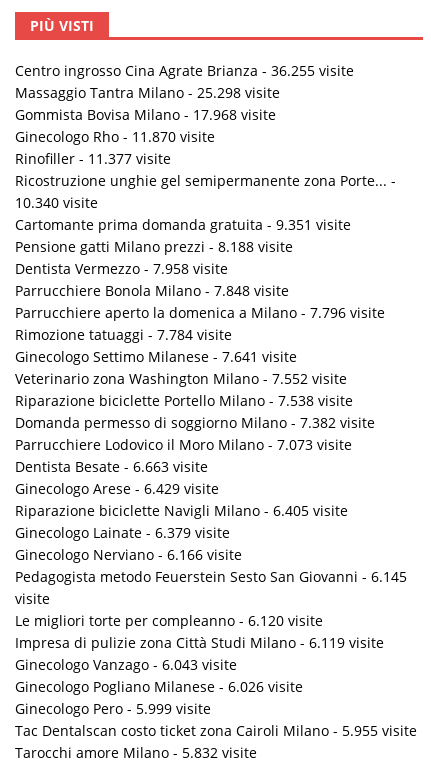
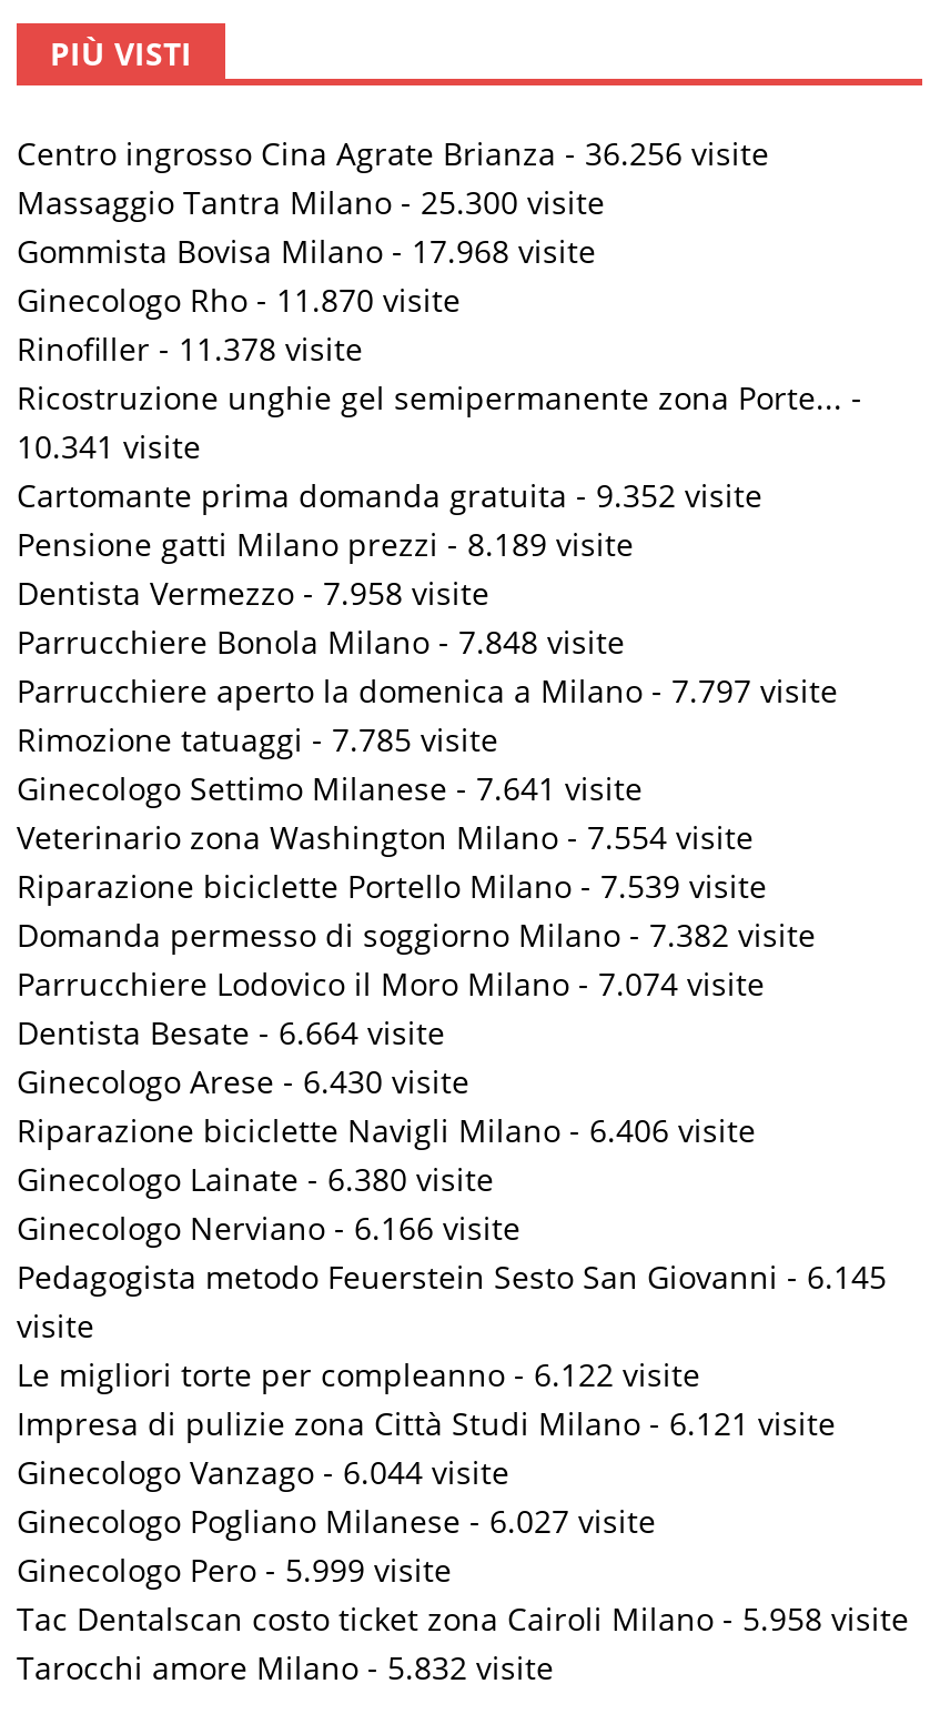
- Centro ingrosso Cina Agrate Brianza - 36.255 visite
+ Centro ingrosso Cina Agrate Brianza - 36.256 visite

- Massaggio Tantra Milano - 25.298 visite
+ Massaggio Tantra Milano - 25.300 visite

- Rinofiller - 11.377 visite
+ Rinofiller - 11.378 visite

- 10.340 visite
+ 10.341 visite

- Cartomante prima domanda gratuita - 9.351 visite
+ Cartomante prima domanda gratuita - 9.352 visite

- Pensione gatti Milano prezzi - 8.188 visite
+ Pensione gatti Milano prezzi - 8.189 visite

- Parrucchiere aperto la domenica a Milano - 7.796 visite
+ Parrucchiere aperto la domenica a Milano - 7.797 visite

- Rimozione tatuaggi - 7.784 visite
+ Rimozione tatuaggi - 7.785 visite

- Veterinario zona Washington Milano - 7.552 visite
+ Veterinario zona Washington Milano - 7.554 visite

- Riparazione biciclette Portello Milano - 7.538 visite
+ Riparazione biciclette Portello Milano - 7.539 visite

- Parrucchiere Lodovico il Moro Milano - 7.073 visite
+ Parrucchiere Lodovico il Moro Milano - 7.074 visite

- Dentista Besate - 6.663 visite
+ Dentista Besate - 6.664 visite

- Ginecologo Arese - 6.429 visite
+ Ginecologo Arese - 6.430 visite

- Riparazione biciclette Navigli Milano - 6.405 visite
+ Riparazione biciclette Navigli Milano - 6.406 visite

- Ginecologo Lainate - 6.379 visite
+ Ginecologo Lainate - 6.380 visite

- Le migliori torte per compleanno - 6.120 visite
+ Le migliori torte per compleanno - 6.122 visite

- Impresa di pulizie zona Città Studi Milano - 6.119 visite
+ Impresa di pulizie zona Città Studi Milano - 6.121 visite

- Ginecologo Vanzago - 6.043 visite
+ Ginecologo Vanzago - 6.044 visite

- Ginecologo Pogliano Milanese - 6.026 visite
+ Ginecologo Pogliano Milanese - 6.027 visite

- Tac Dentalscan costo ticket zona Cairoli Milano - 5.955 visite
+ Tac Dentalscan costo ticket zona Cairoli Milano - 5.958 visite
